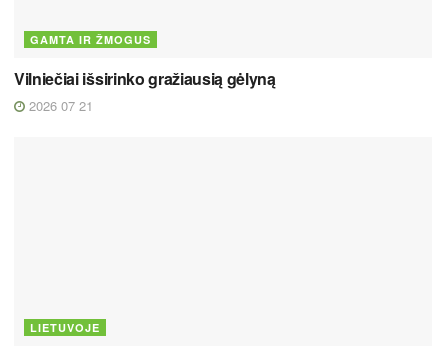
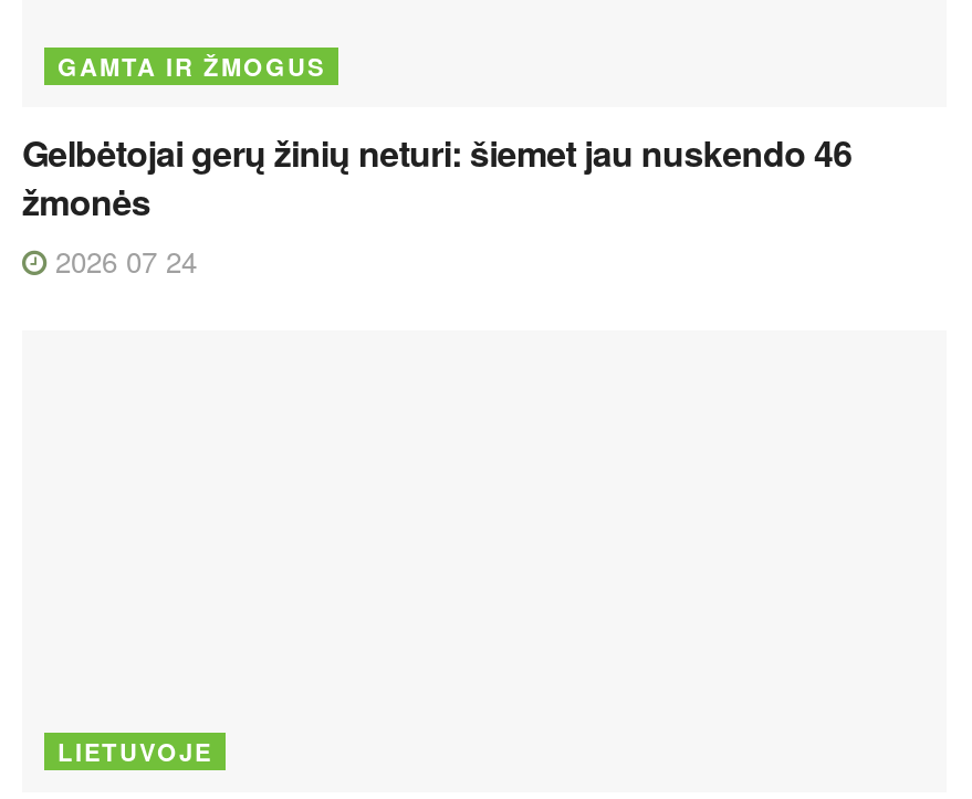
- Vilniečiai išsirinko gražiausią gėlyną
- 2026 07 21
+ Gelbėtojai gerų žinių neturi: šiemet jau nuskendo 46
+ žmonės
+ 2026 07 24
